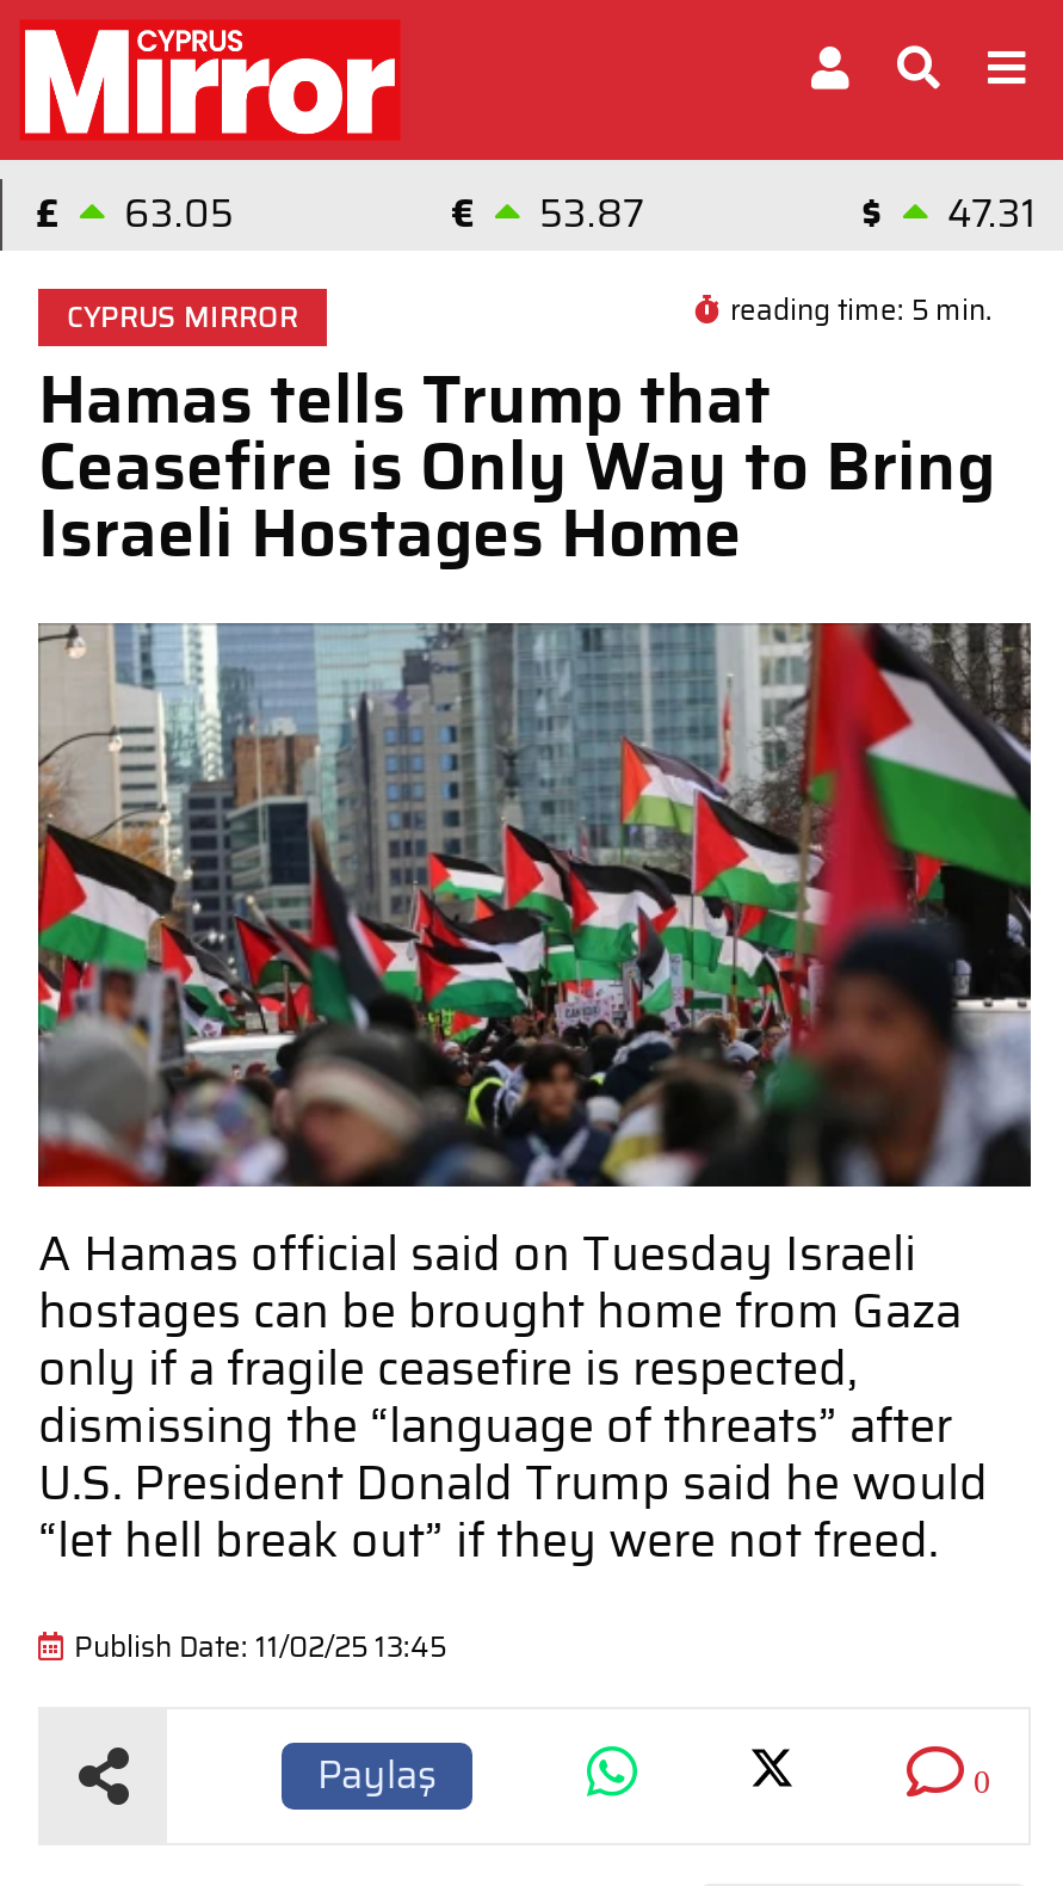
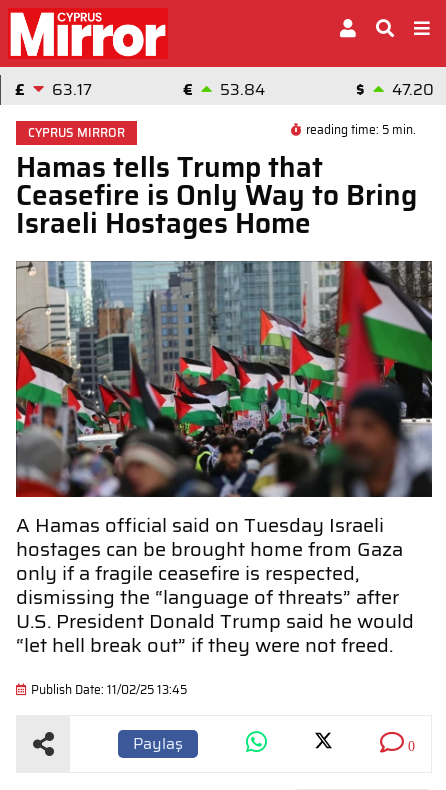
- 63.05
+ 63.17

- 53.87
+ 53.84

- 47.31
+ 47.20
